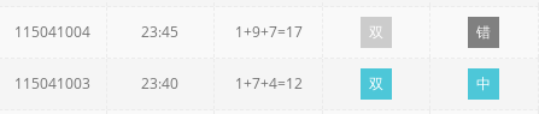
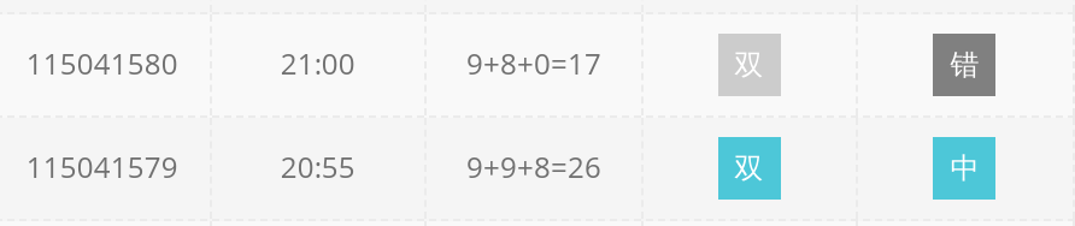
- 115041004
+ 115041580

- 23:45
+ 21:00

- 1+9+7=17
+ 9+8+0=17

- 115041003
+ 115041579

- 23:40
+ 20:55

- 1+7+4=12
+ 9+9+8=26
